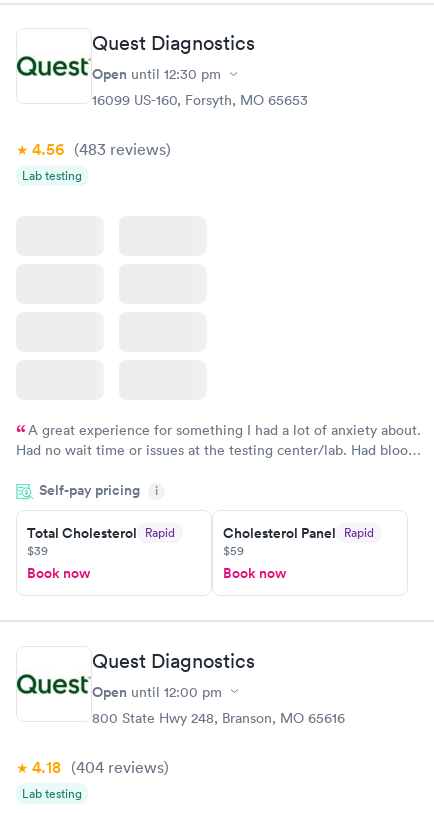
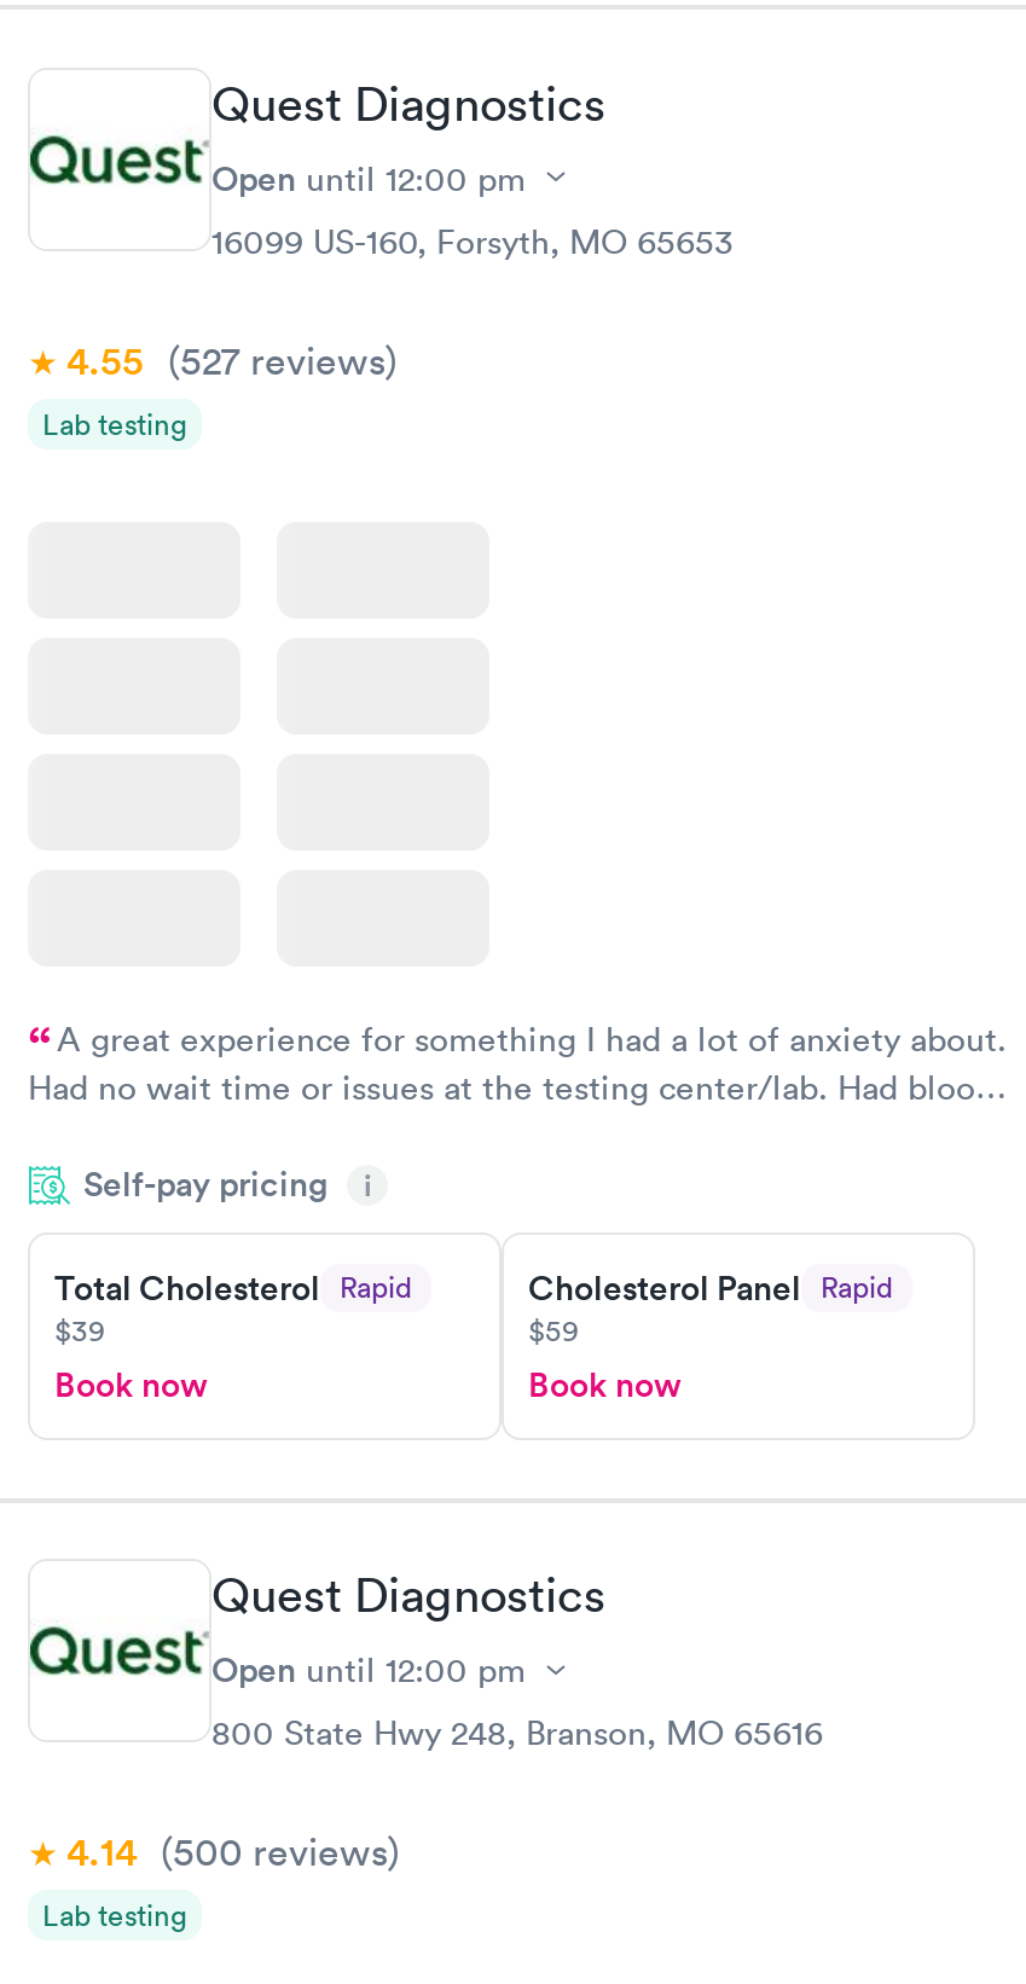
- Open until 12:30 pm
+ Open until 12:00 pm

- 4.56 (483 reviews)
+ 4.55 (527 reviews)

- 4.18 (404 reviews)
+ 4.14 (500 reviews)
